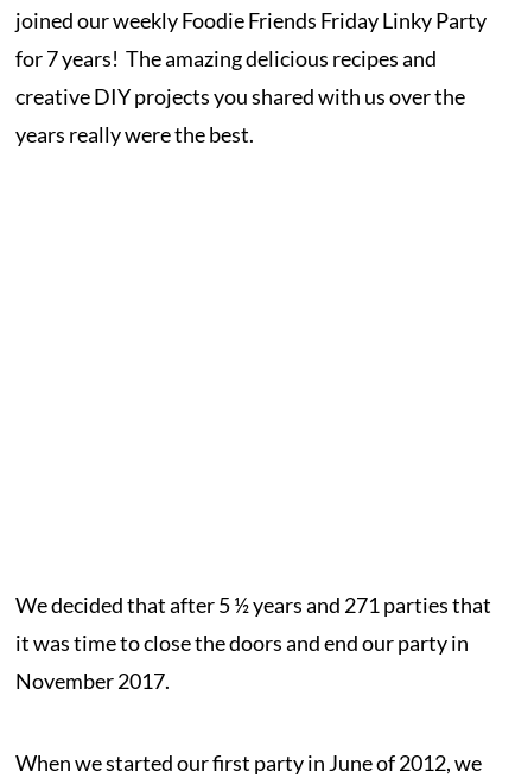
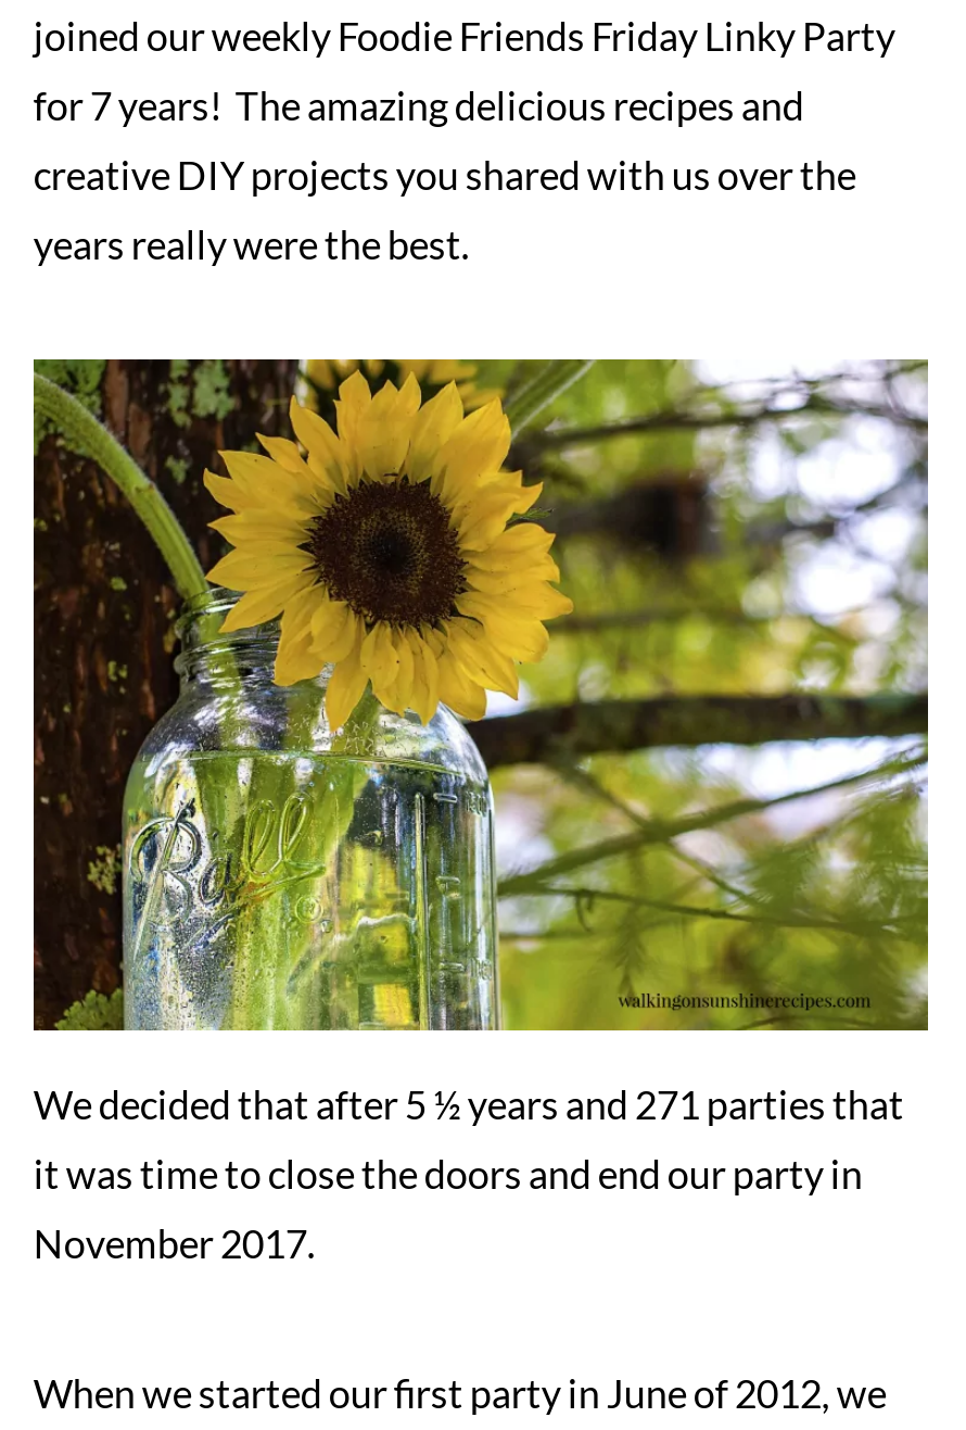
+ [image]
